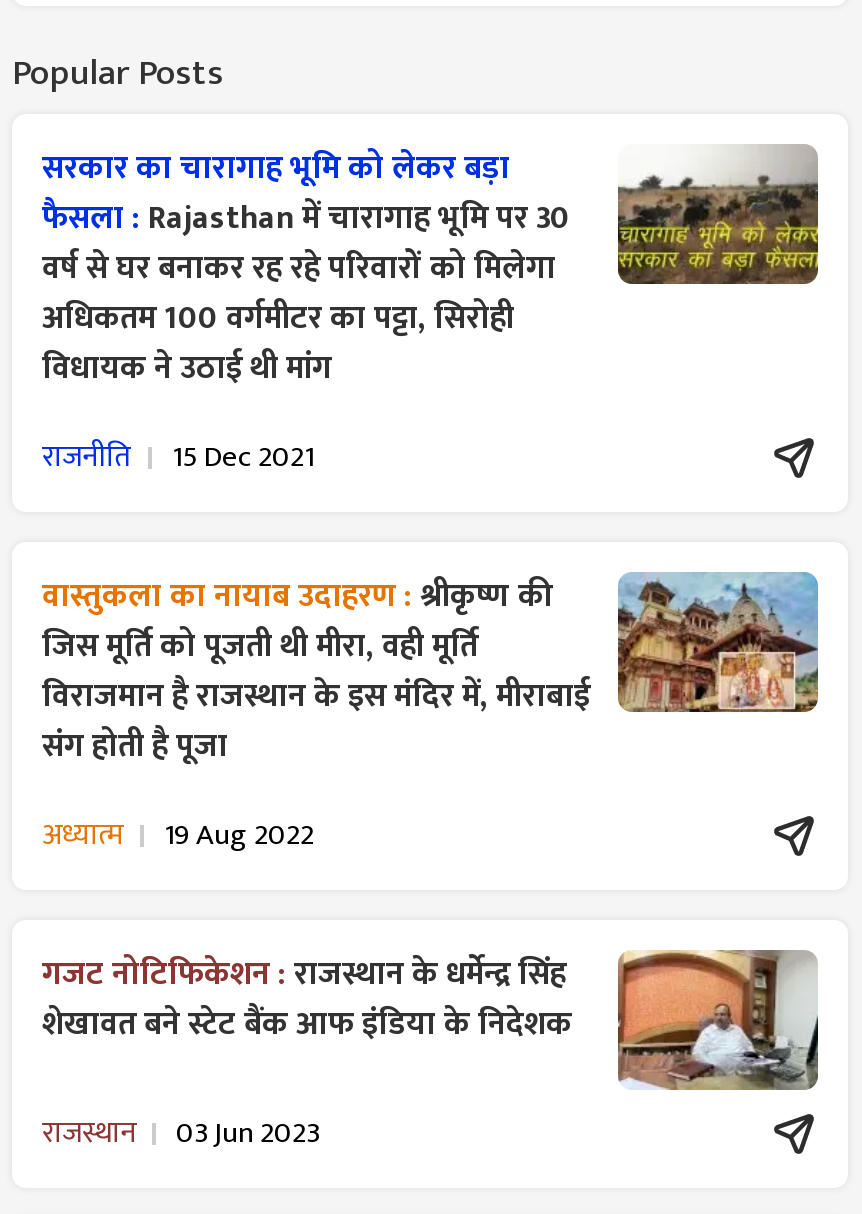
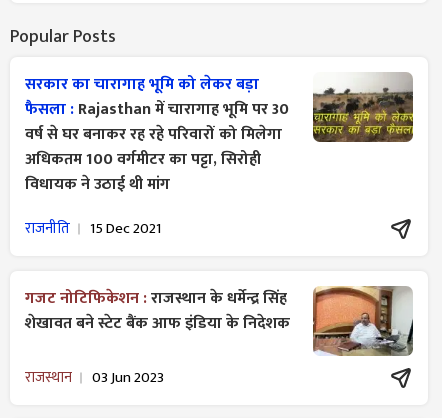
- [image]
- वास्तुकला का नायाब उदाहरण : श्रीकृष्ण की
- जिस मूर्ति को पूजती थी मीरा, वही मूर्ति
- विराजमान है राजस्थान के इस मंदिर में, मीराबाई
- संग होती है पूजा
- अध्यात्म
- 19 Aug 2022
